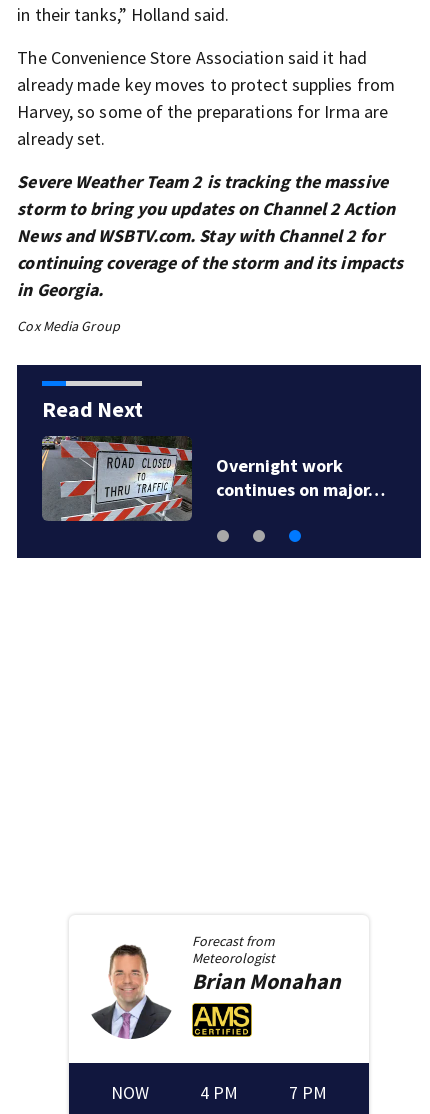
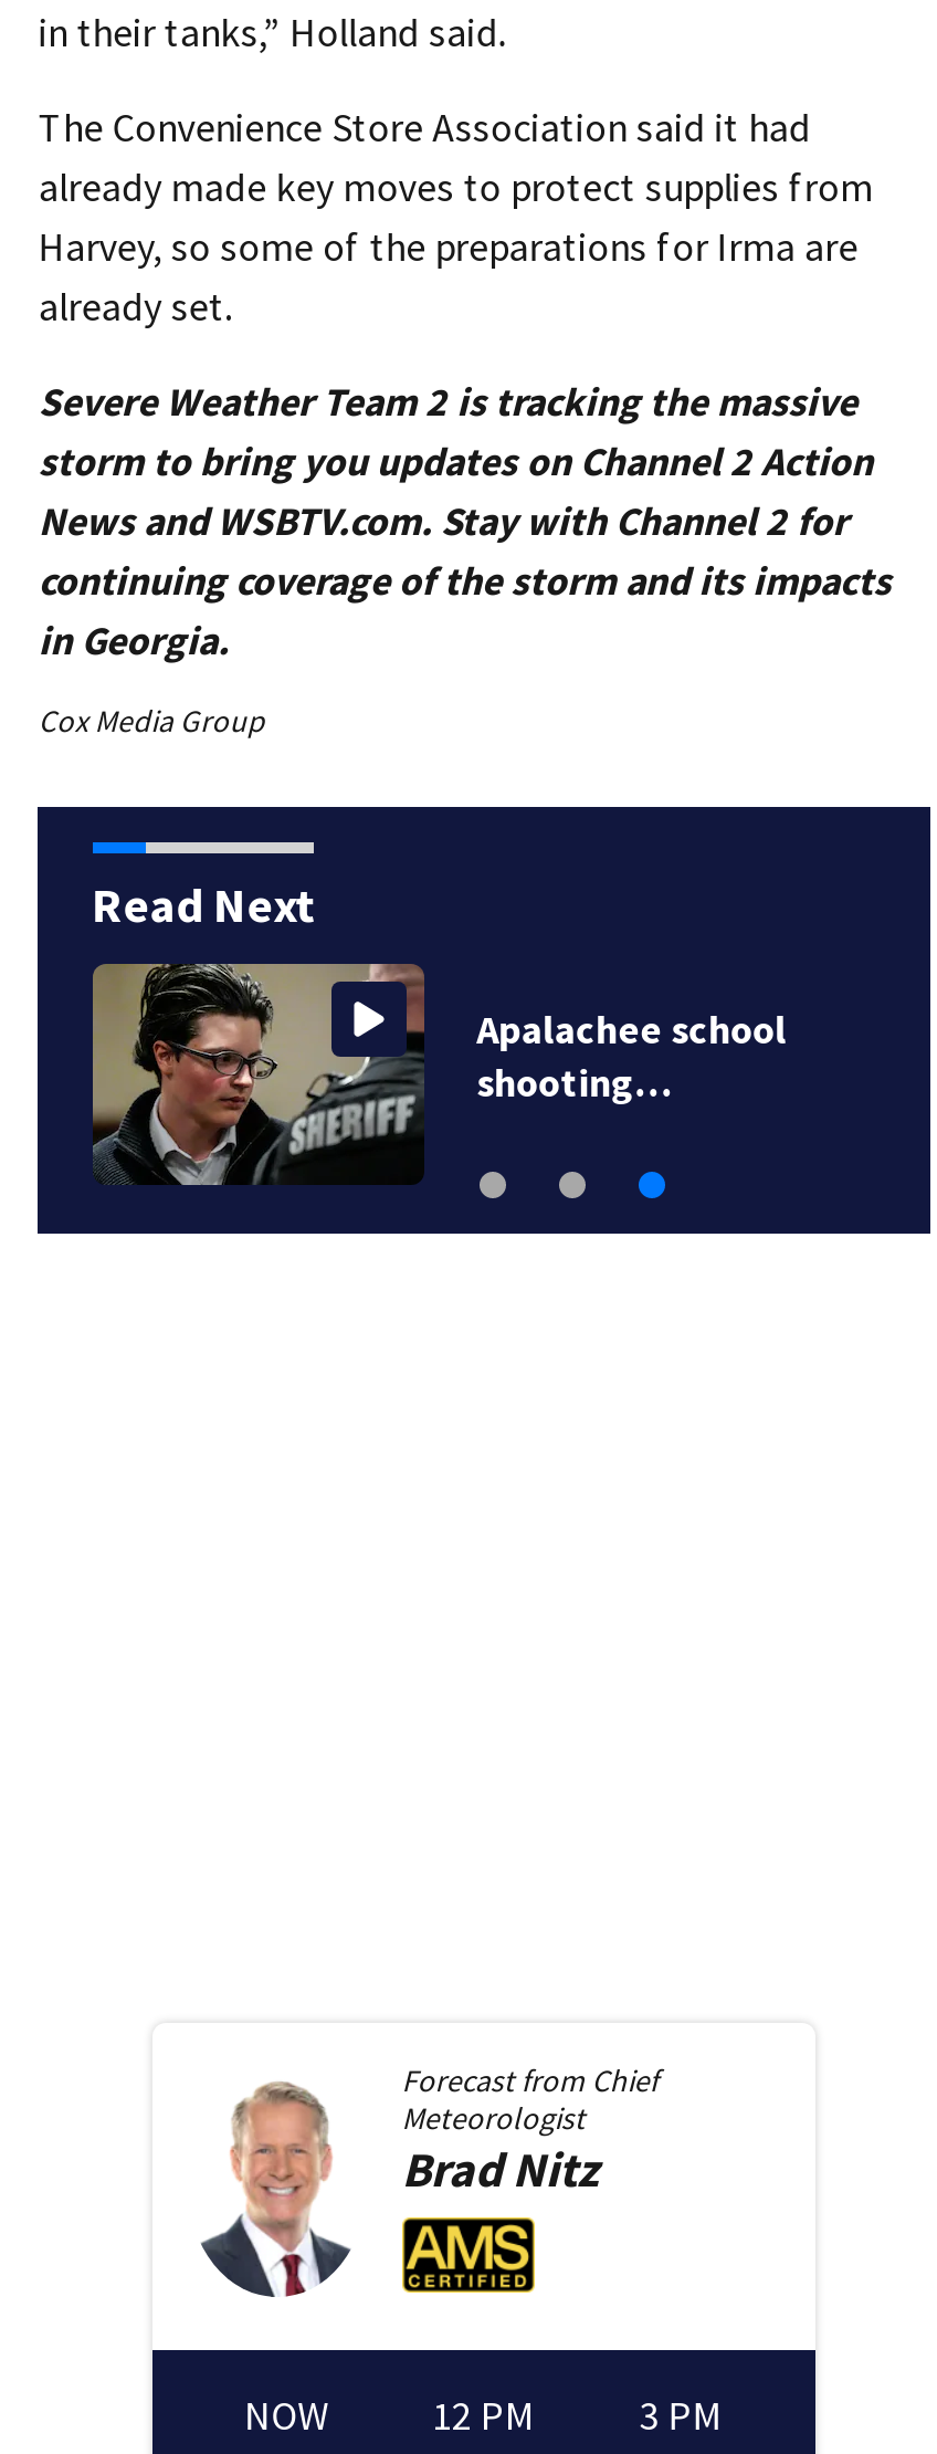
- [image]
- Overnight work
- continues on major…
+ [image]
+ Apalachee school
+ shooting…

- [image]
- Forecast from
+ [image]
+ Forecast from Chief

- Brian Monahan
+ Brad Nitz

- [image]
+ [image]

- 4 PM
+ 12 PM

- 7 PM
+ 3 PM
